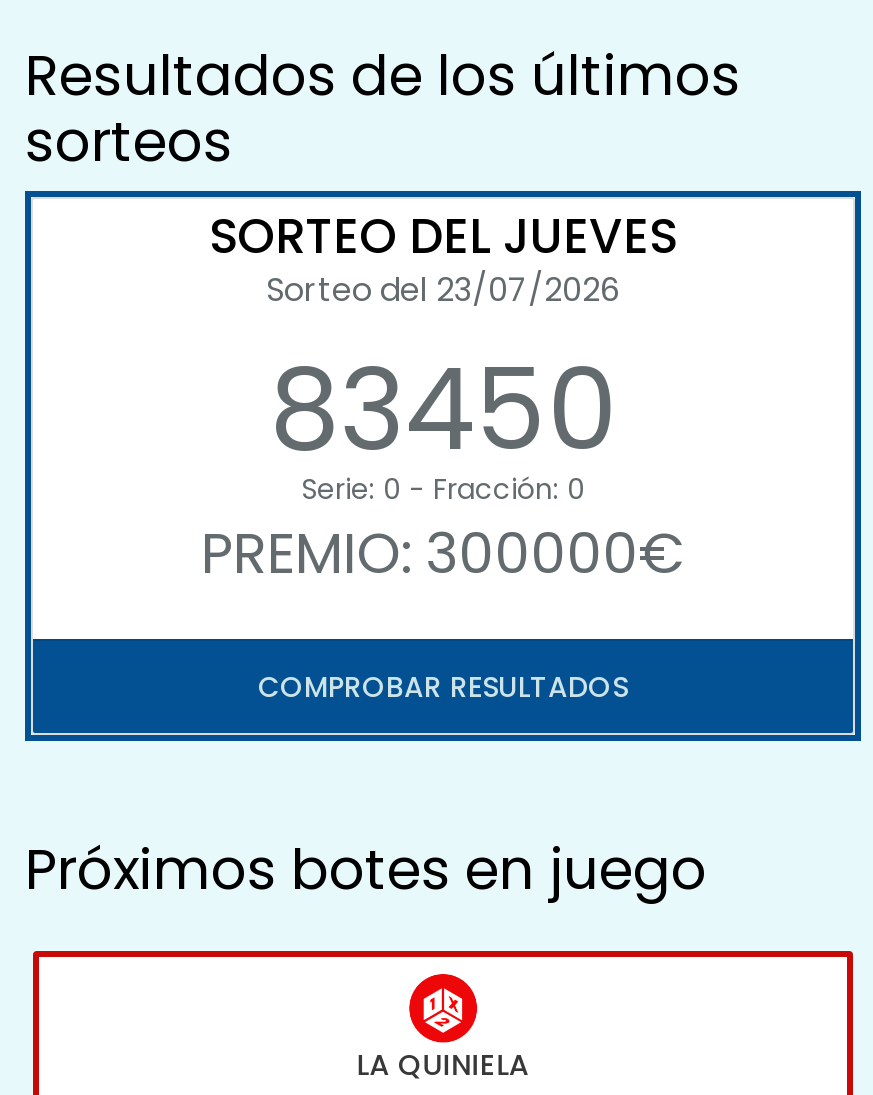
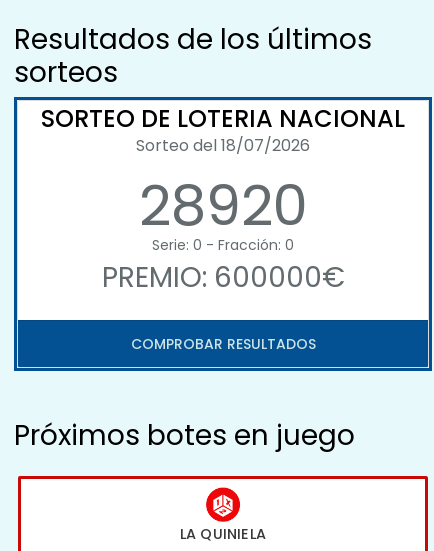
- SORTEO DEL JUEVES
- Sorteo del 23/07/2026
- 83450
+ SORTEO DE LOTERIA NACIONAL
+ Sorteo del 18/07/2026
+ 28920

- PREMIO: 300000€
+ PREMIO: 600000€
